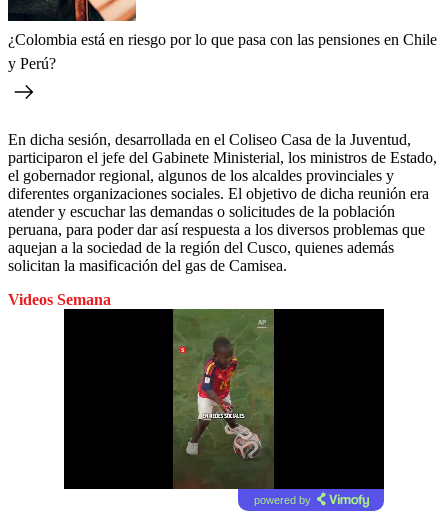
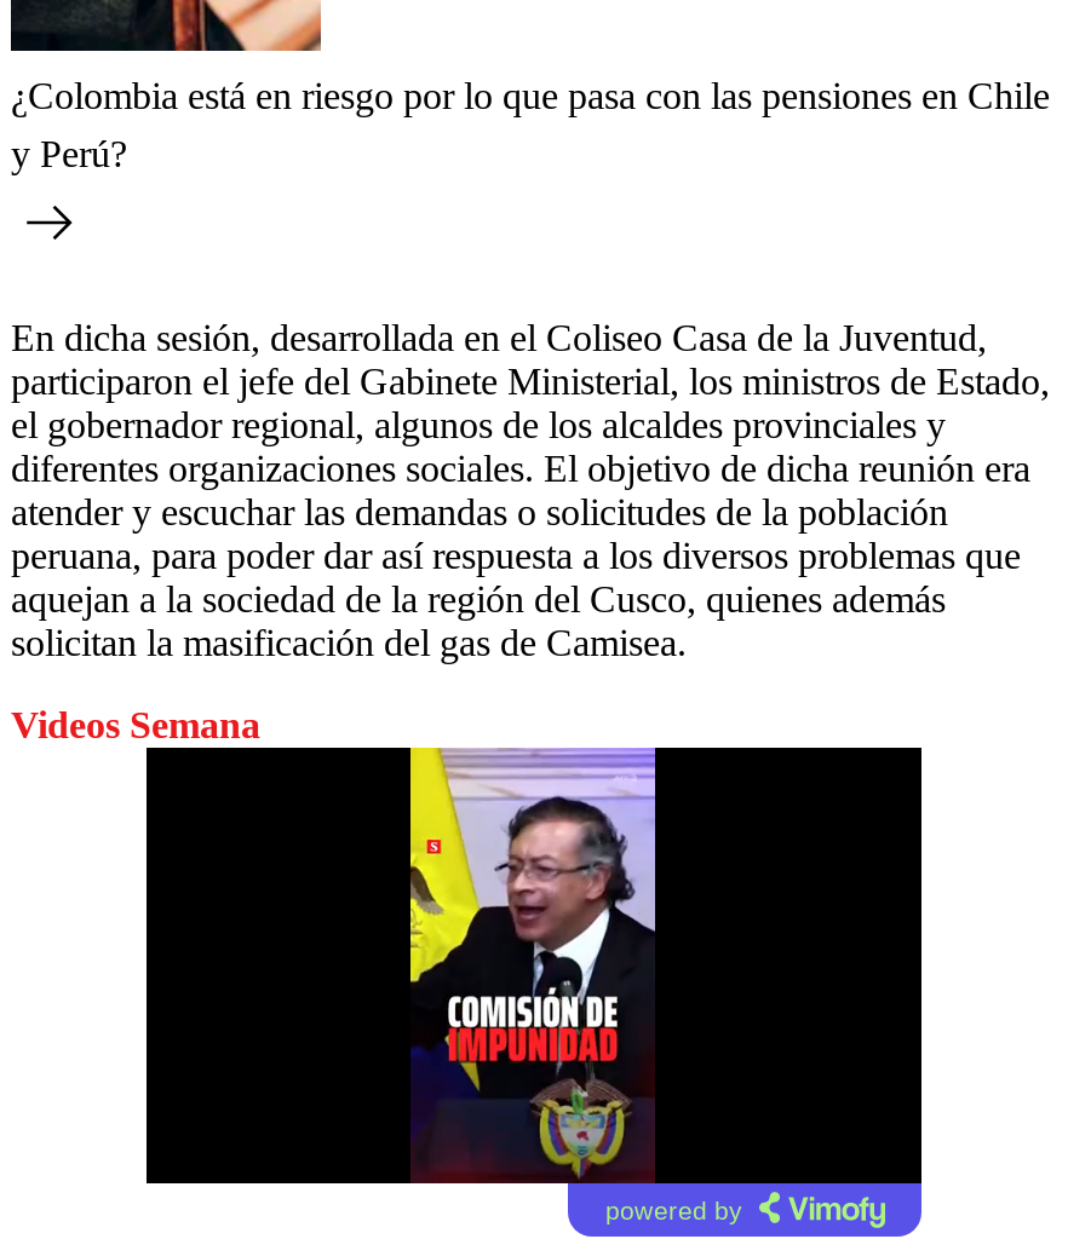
- [image]
+ [image]
